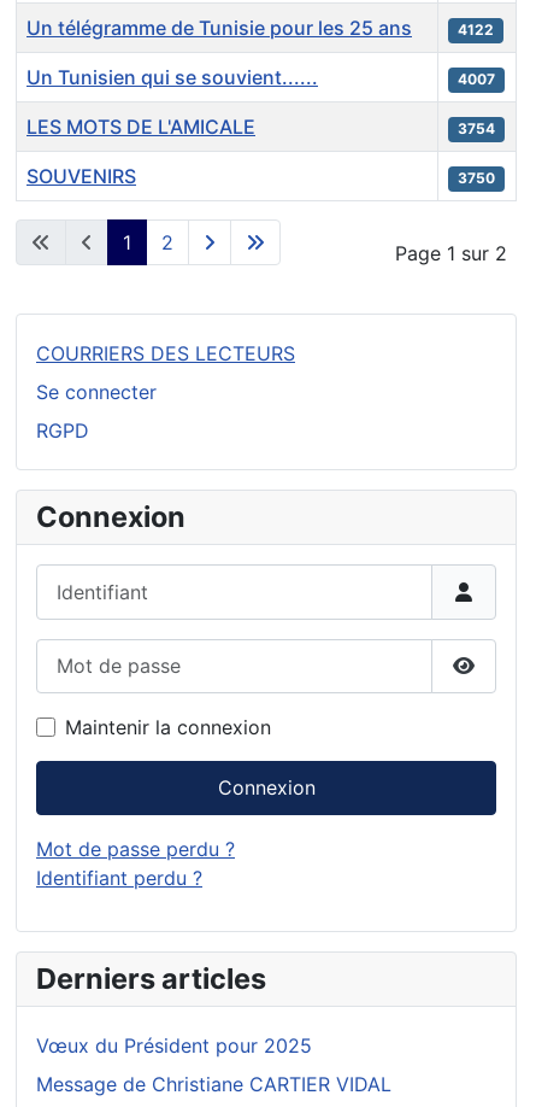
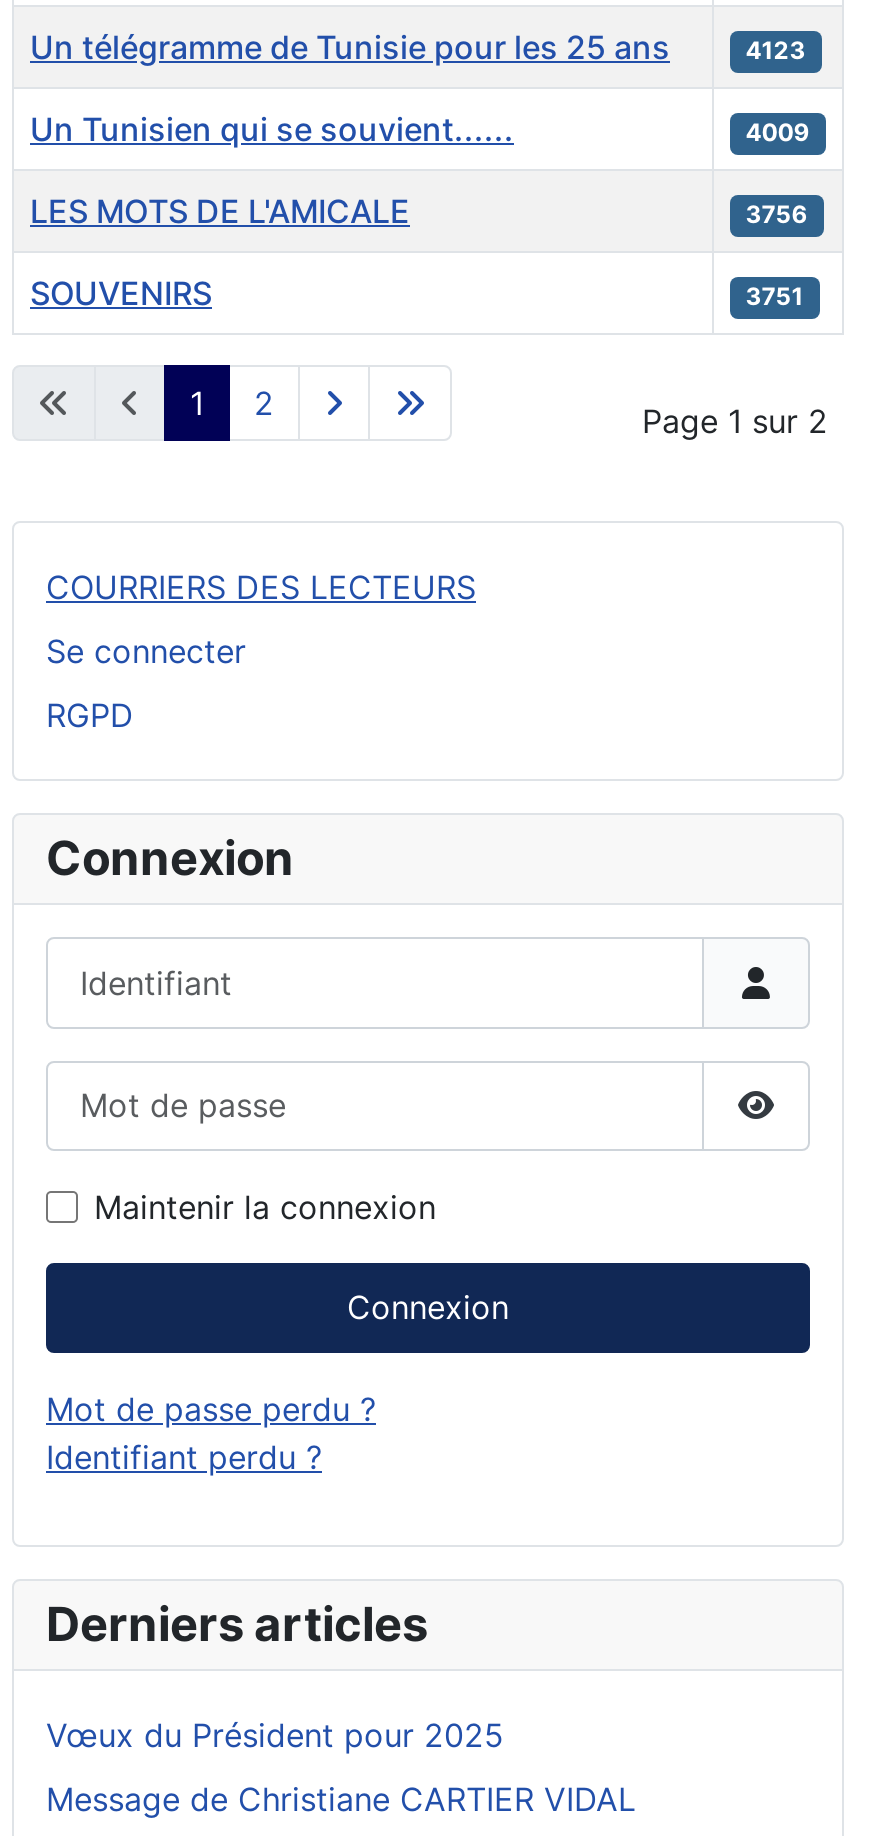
- 4122
+ 4123

- 4007
+ 4009

- 3754
+ 3756

- 3750
+ 3751
